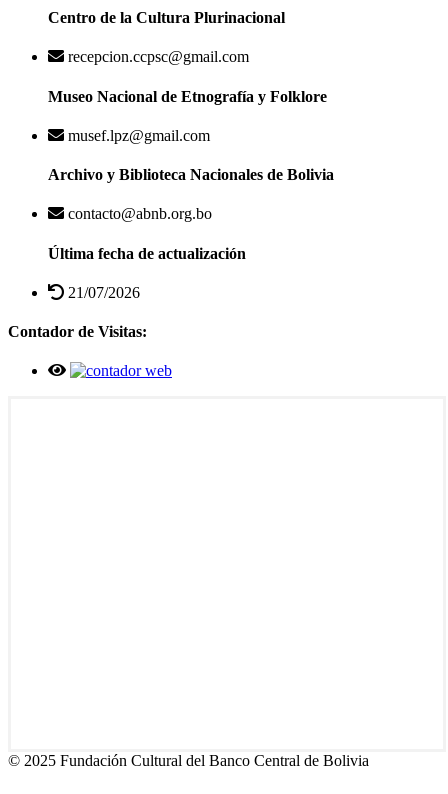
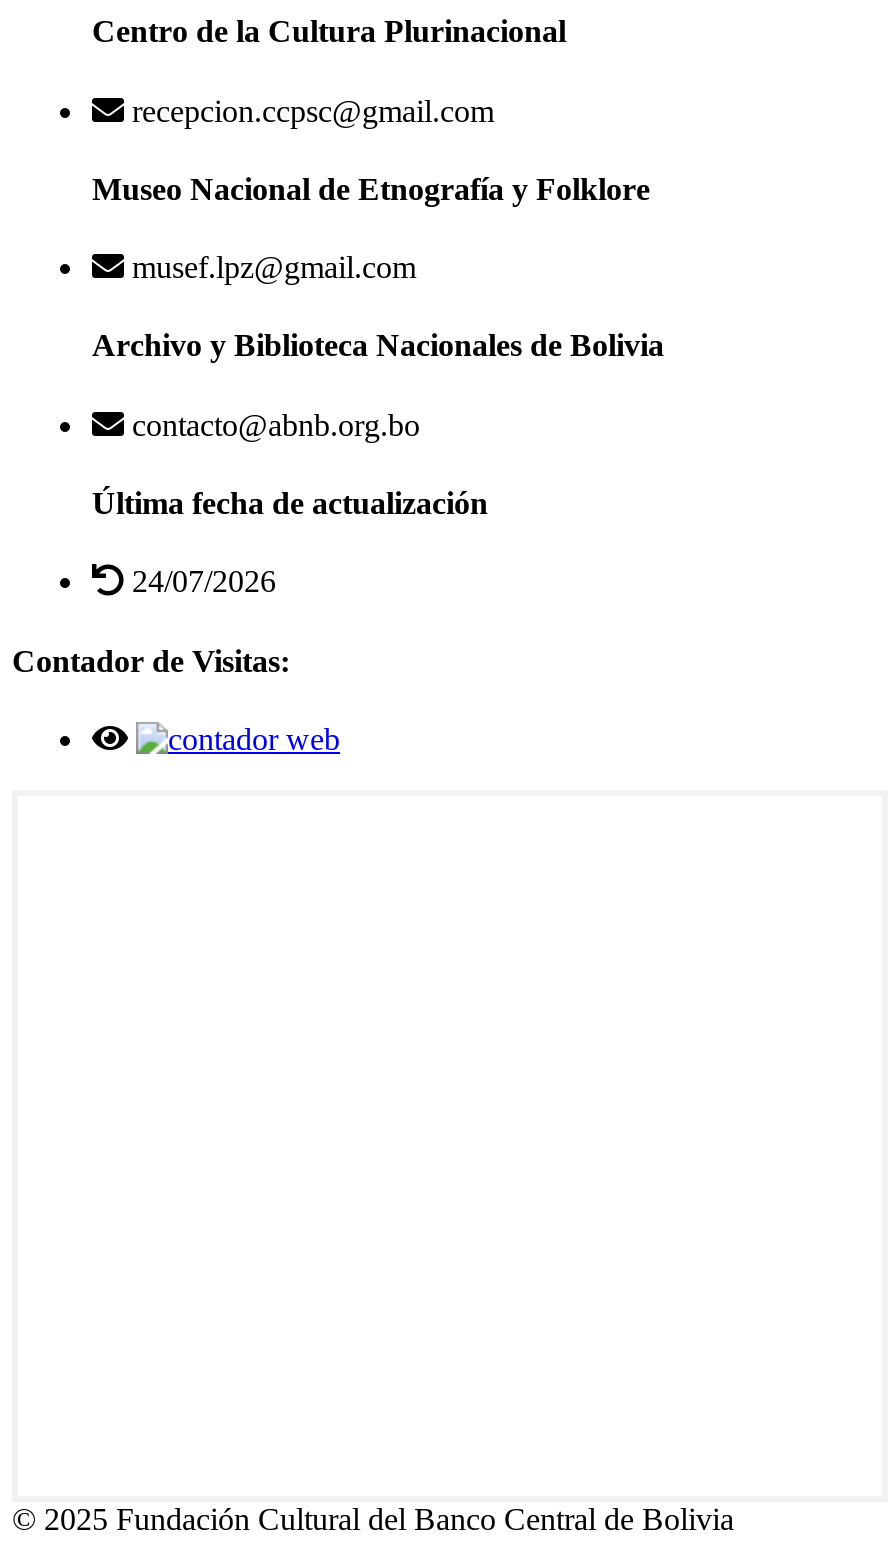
- 21/07/2026
+ 24/07/2026
